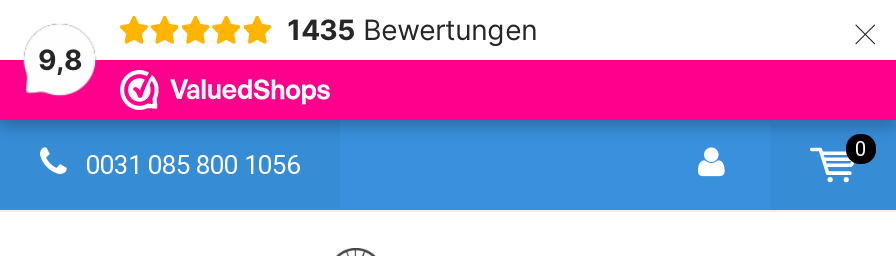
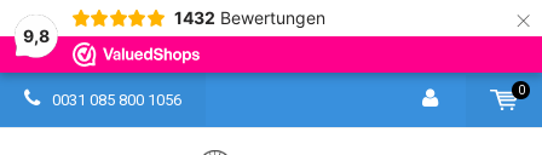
- 1435 Bewertungen
+ 1432 Bewertungen
